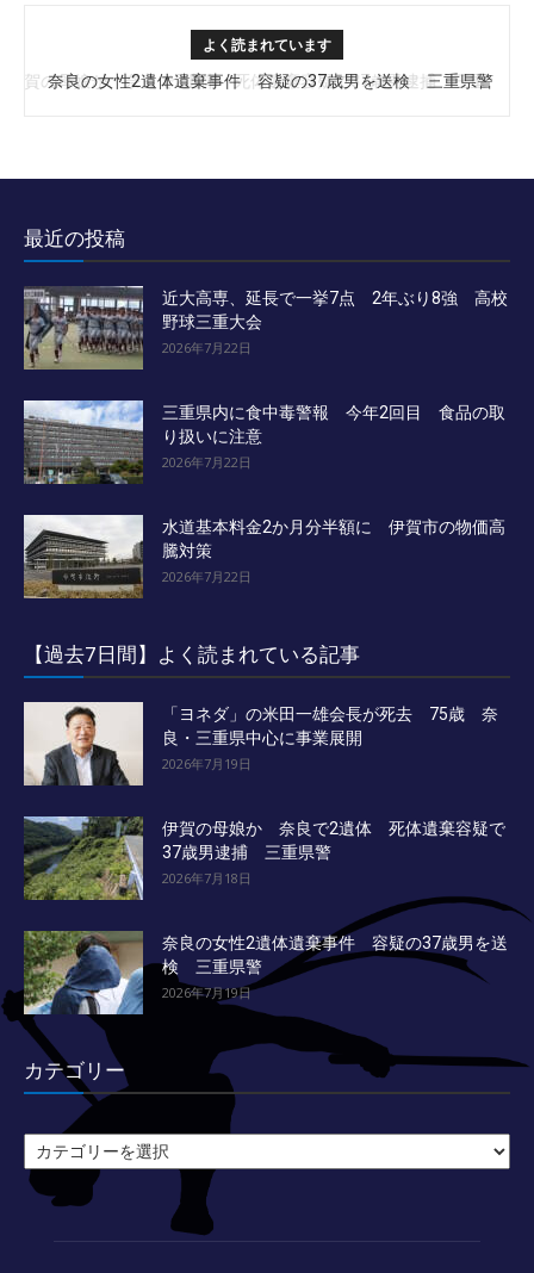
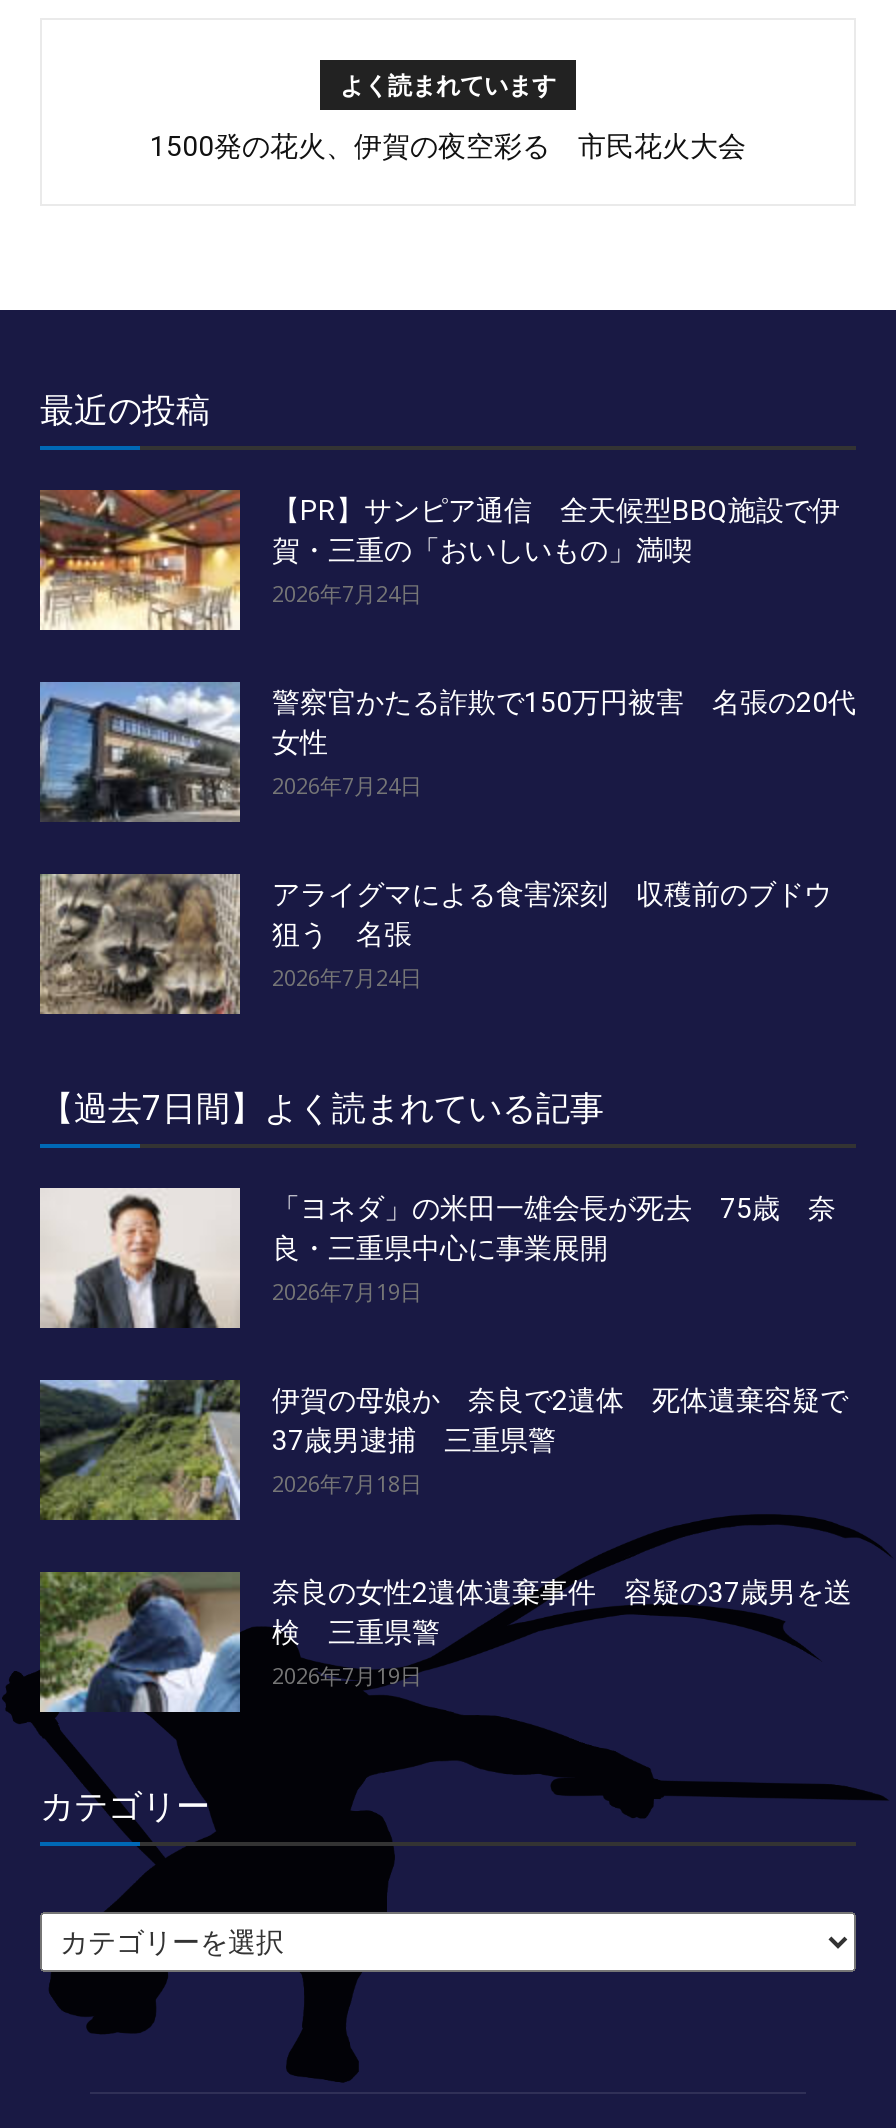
- 奈良の女性2遺体遺棄事件 容疑の37歳男を送検 三重県警
+ 1500発の花火、伊賀の夜空彩る 市民花火大会

- [image]
- 近大高専、延長で一挙7点 2年ぶり8強 高校
- 野球三重大会
- 2026年7月22日
+ [image]
+ 【PR】サンピア通信 全天候型BBQ施設で伊
+ 賀・三重の「おいしいもの」満喫
+ 2026年7月24日

- [image]
- 三重県内に食中毒警報 今年2回目 食品の取
- り扱いに注意
- 2026年7月22日
+ [image]
+ 警察官かたる詐欺で150万円被害 名張の20代
+ 女性
+ 2026年7月24日

- [image]
- 水道基本料金2か月分半額に 伊賀市の物価高
- 騰対策
- 2026年7月22日
+ [image]
+ アライグマによる食害深刻 収穫前のブドウ
+ 狙う 名張
+ 2026年7月24日
